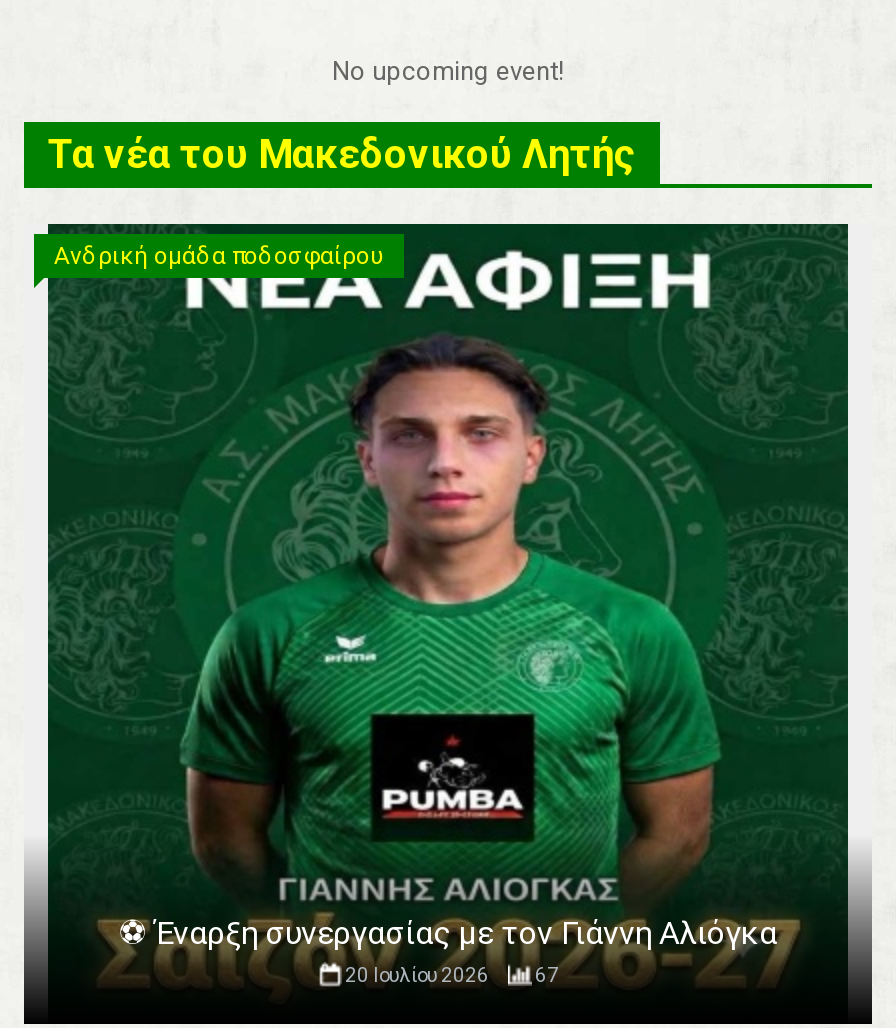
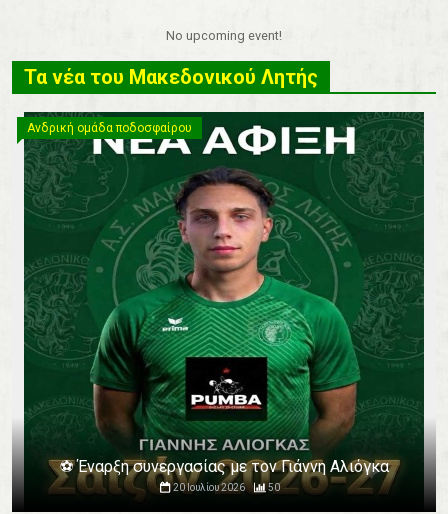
- 67
+ 50
